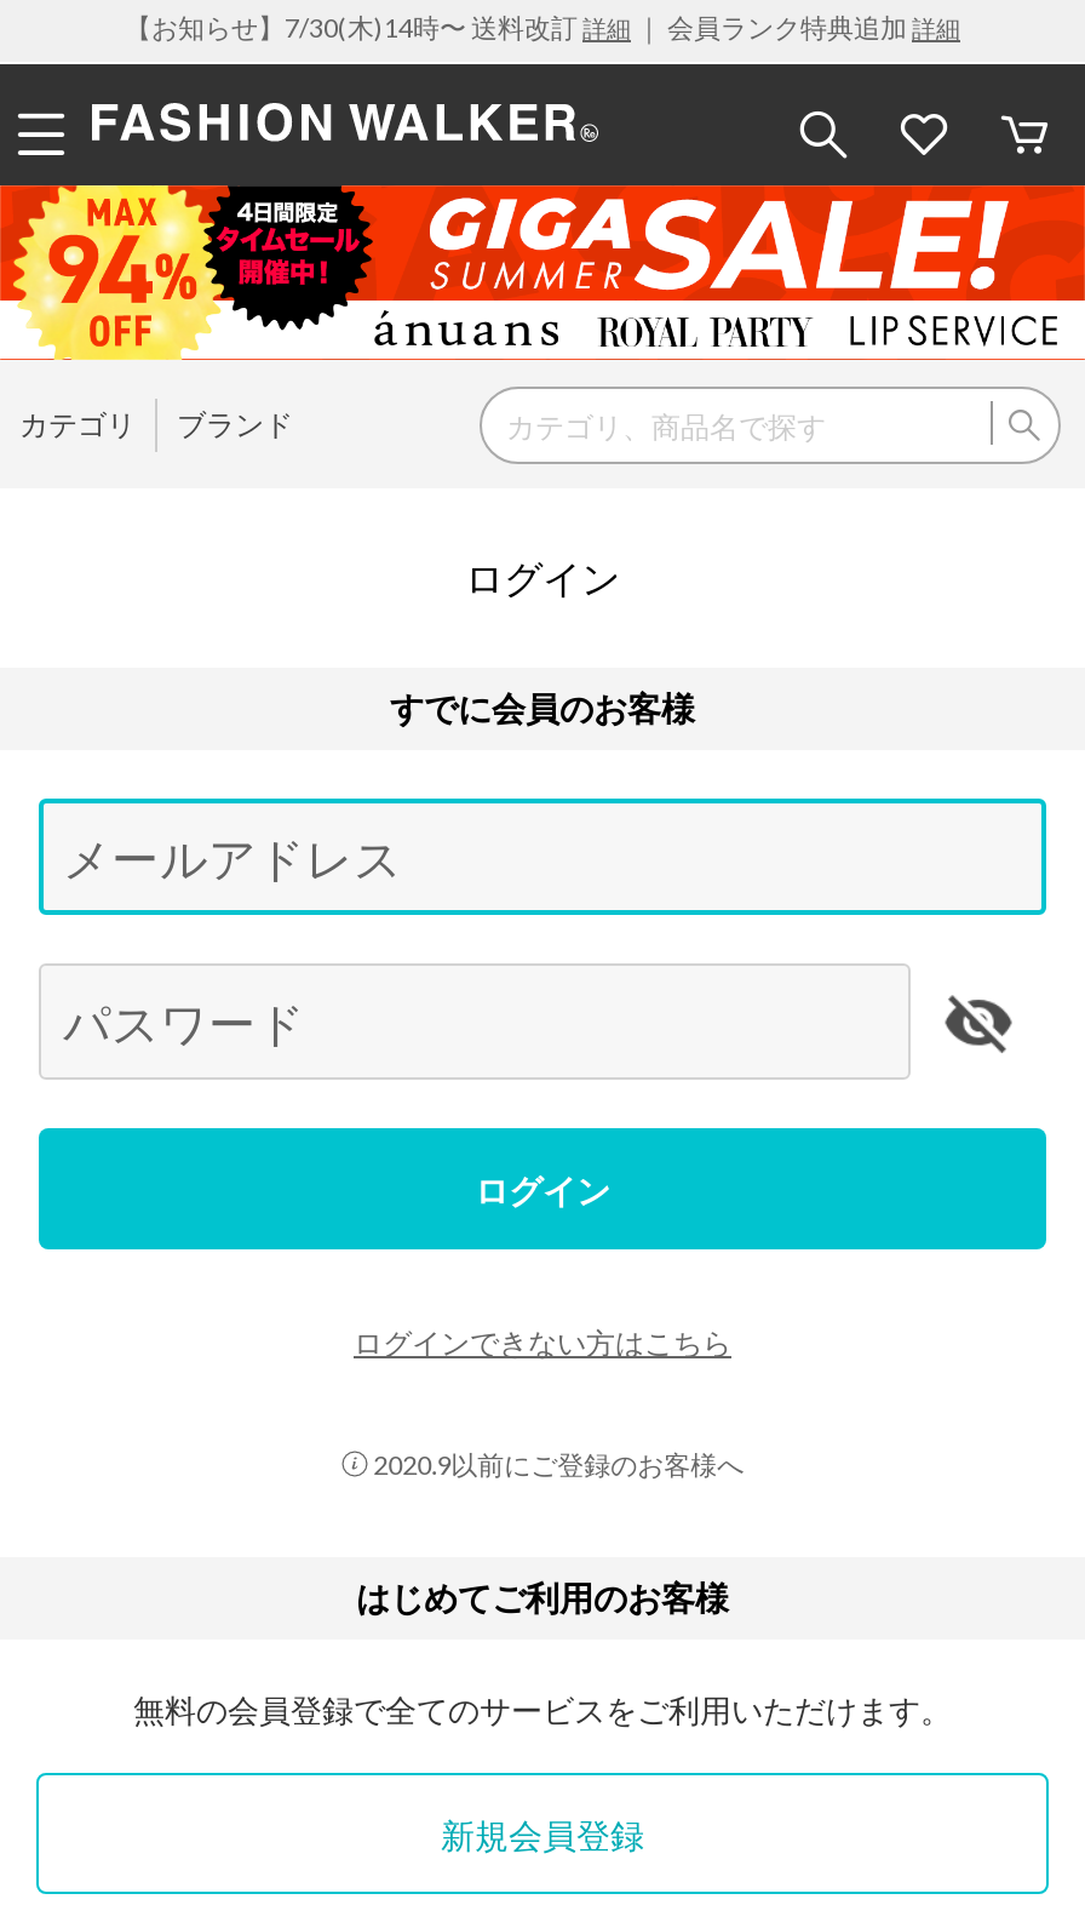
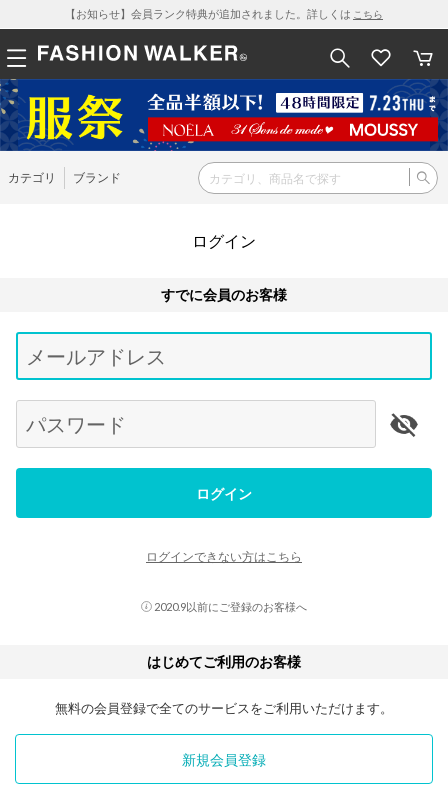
- 【お知らせ】7/30(木)14時〜 送料改訂詳細｜ 会員ランク特典追加詳細
+ 【お知らせ】会員ランク特典が追加されました。詳しくはこちら

- [image]
+ [image]
